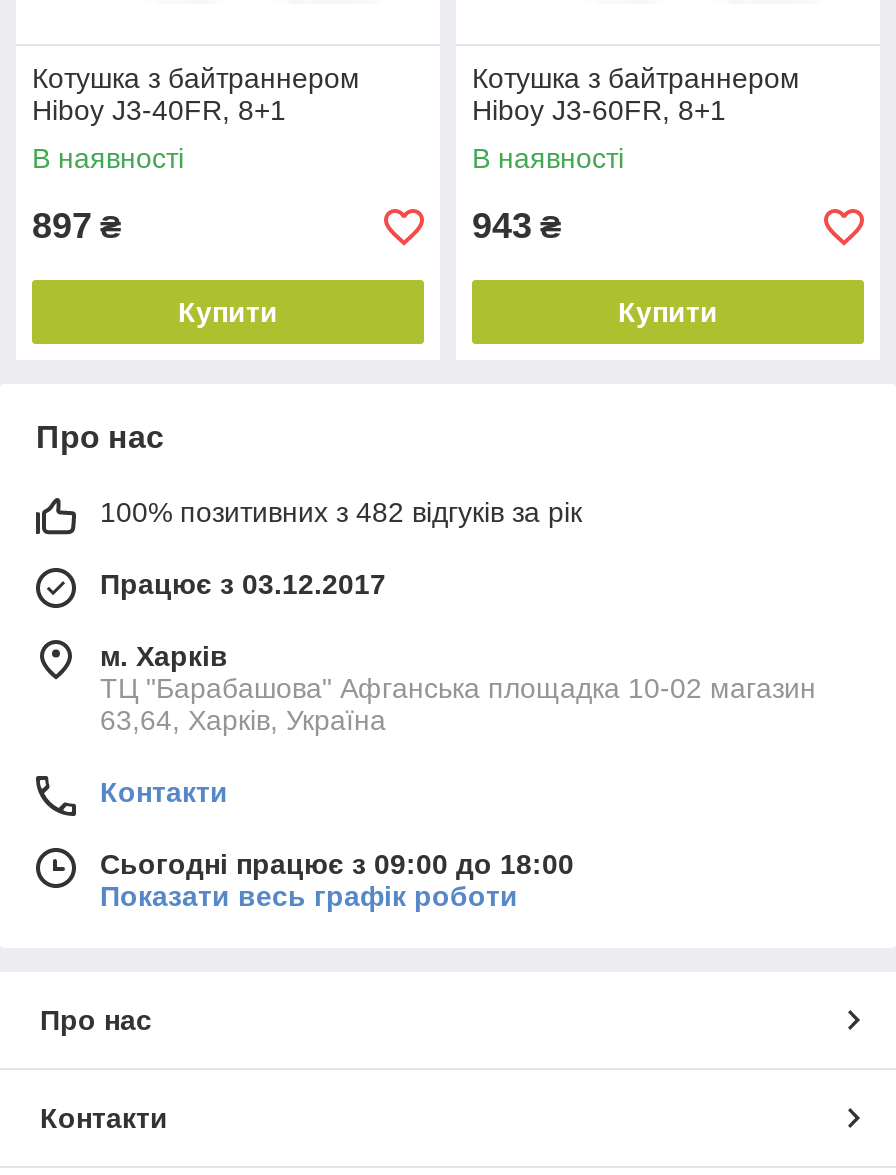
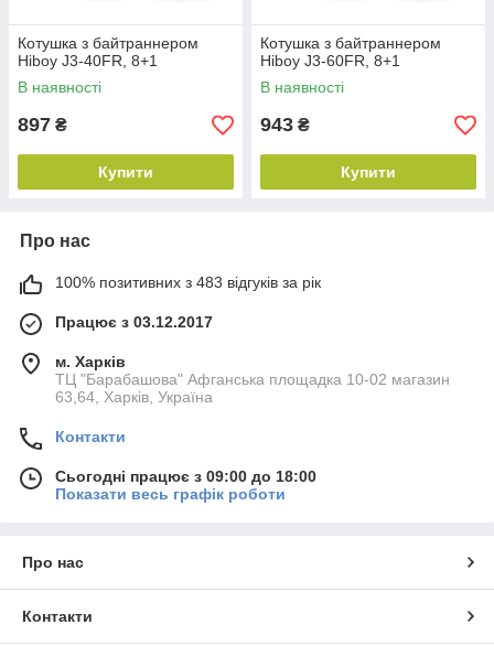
- 100% позитивних з 482 відгуків за рік
+ 100% позитивних з 483 відгуків за рік
